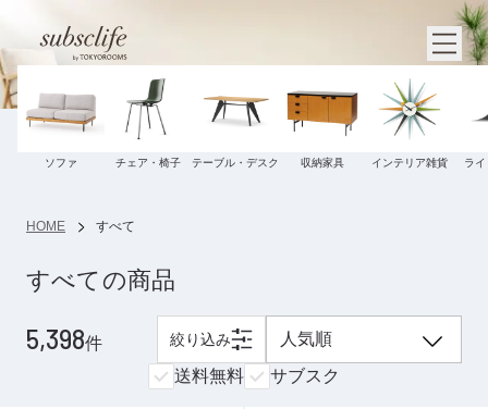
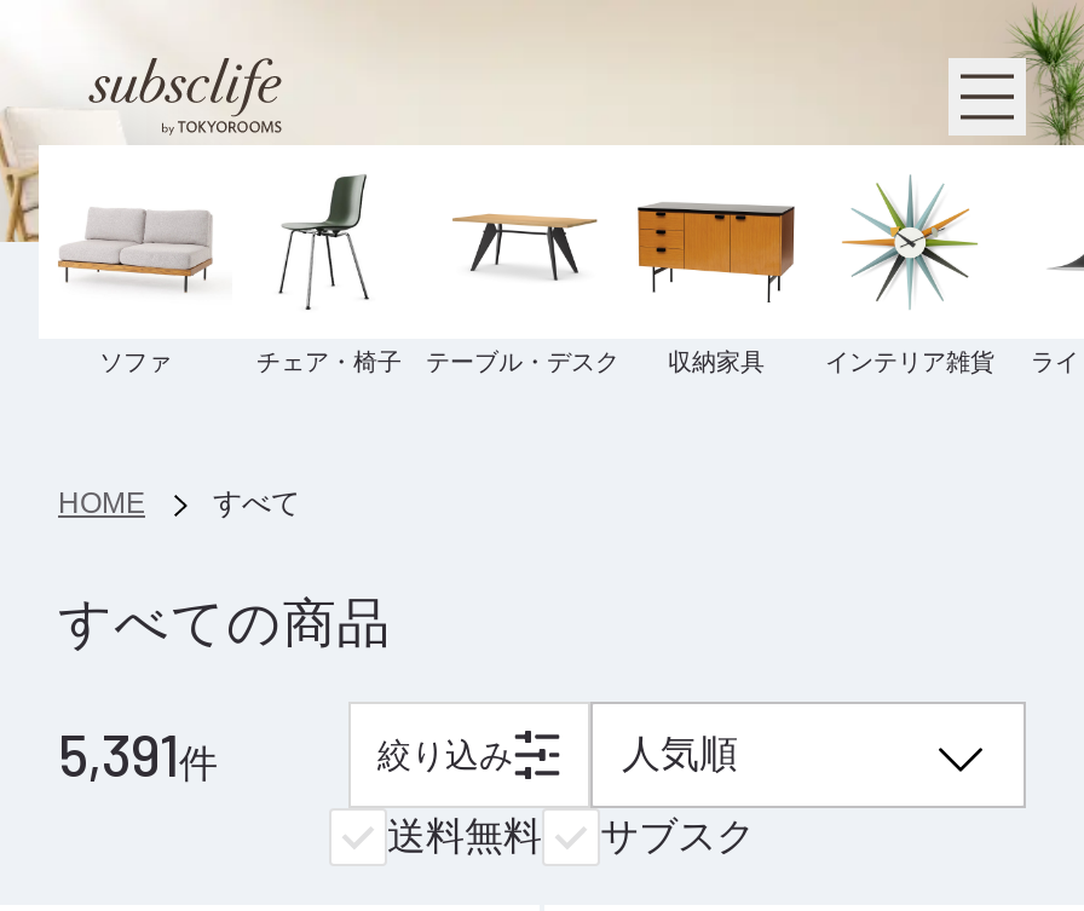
- 5,398件
+ 5,391件
